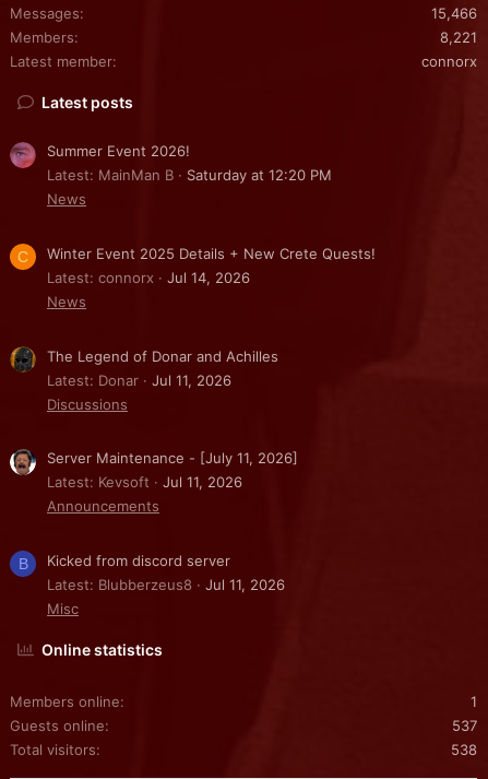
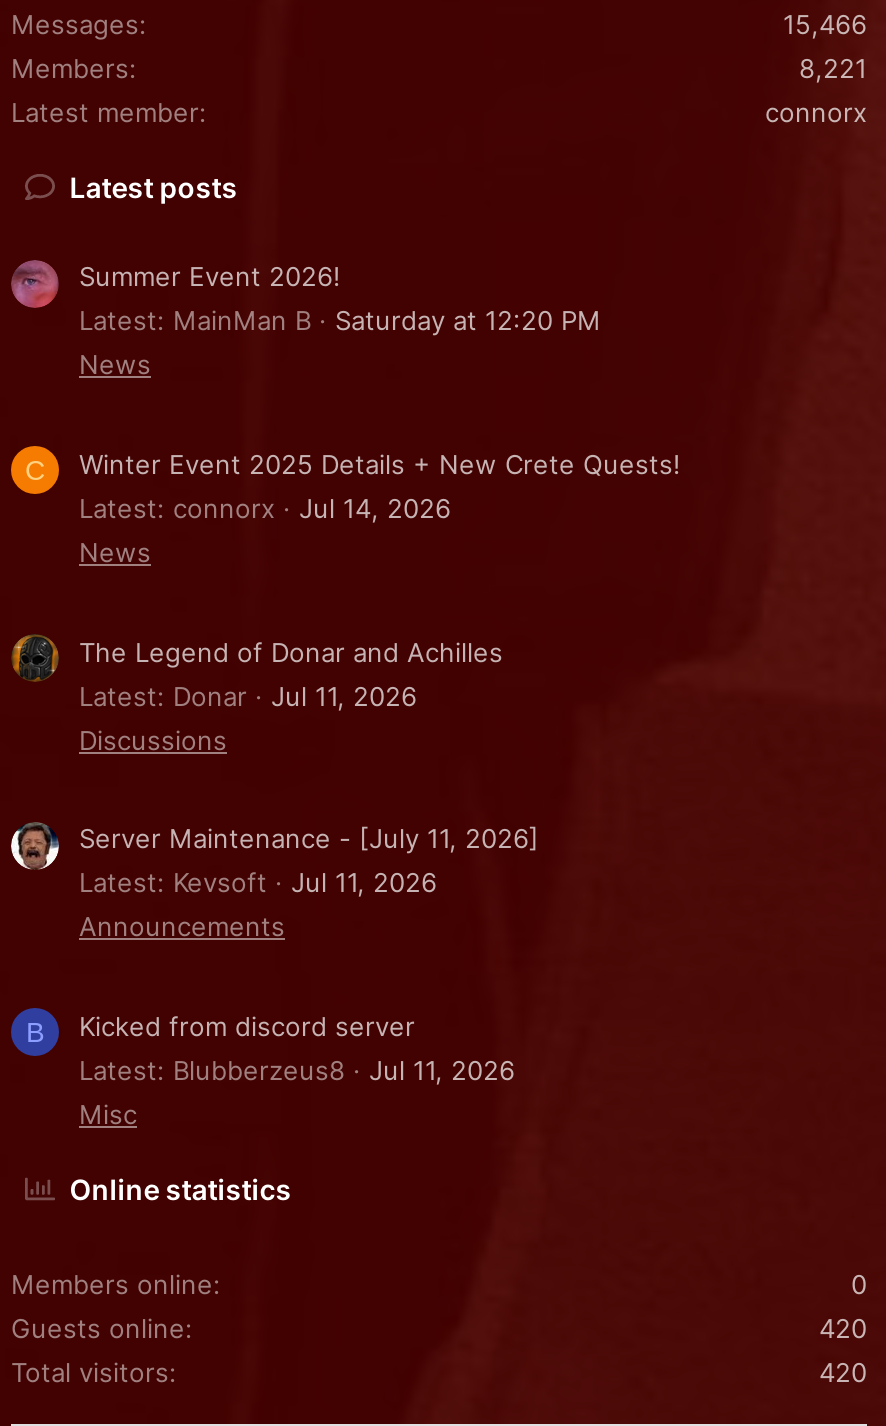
- 1
+ 0

- 537
+ 420

- 538
+ 420
